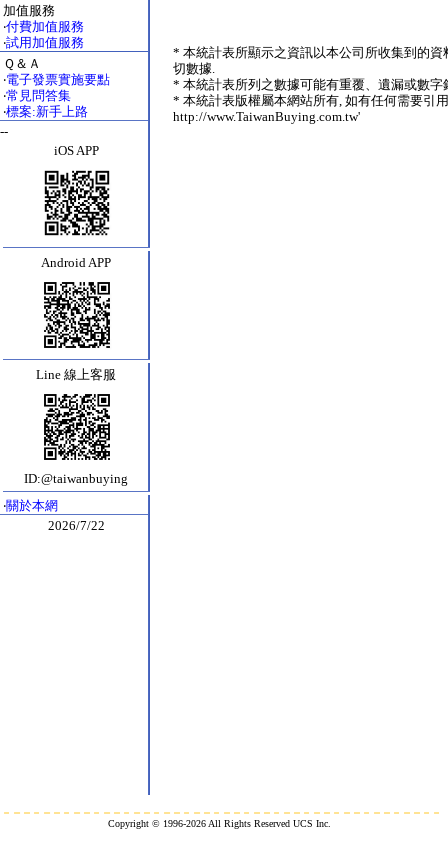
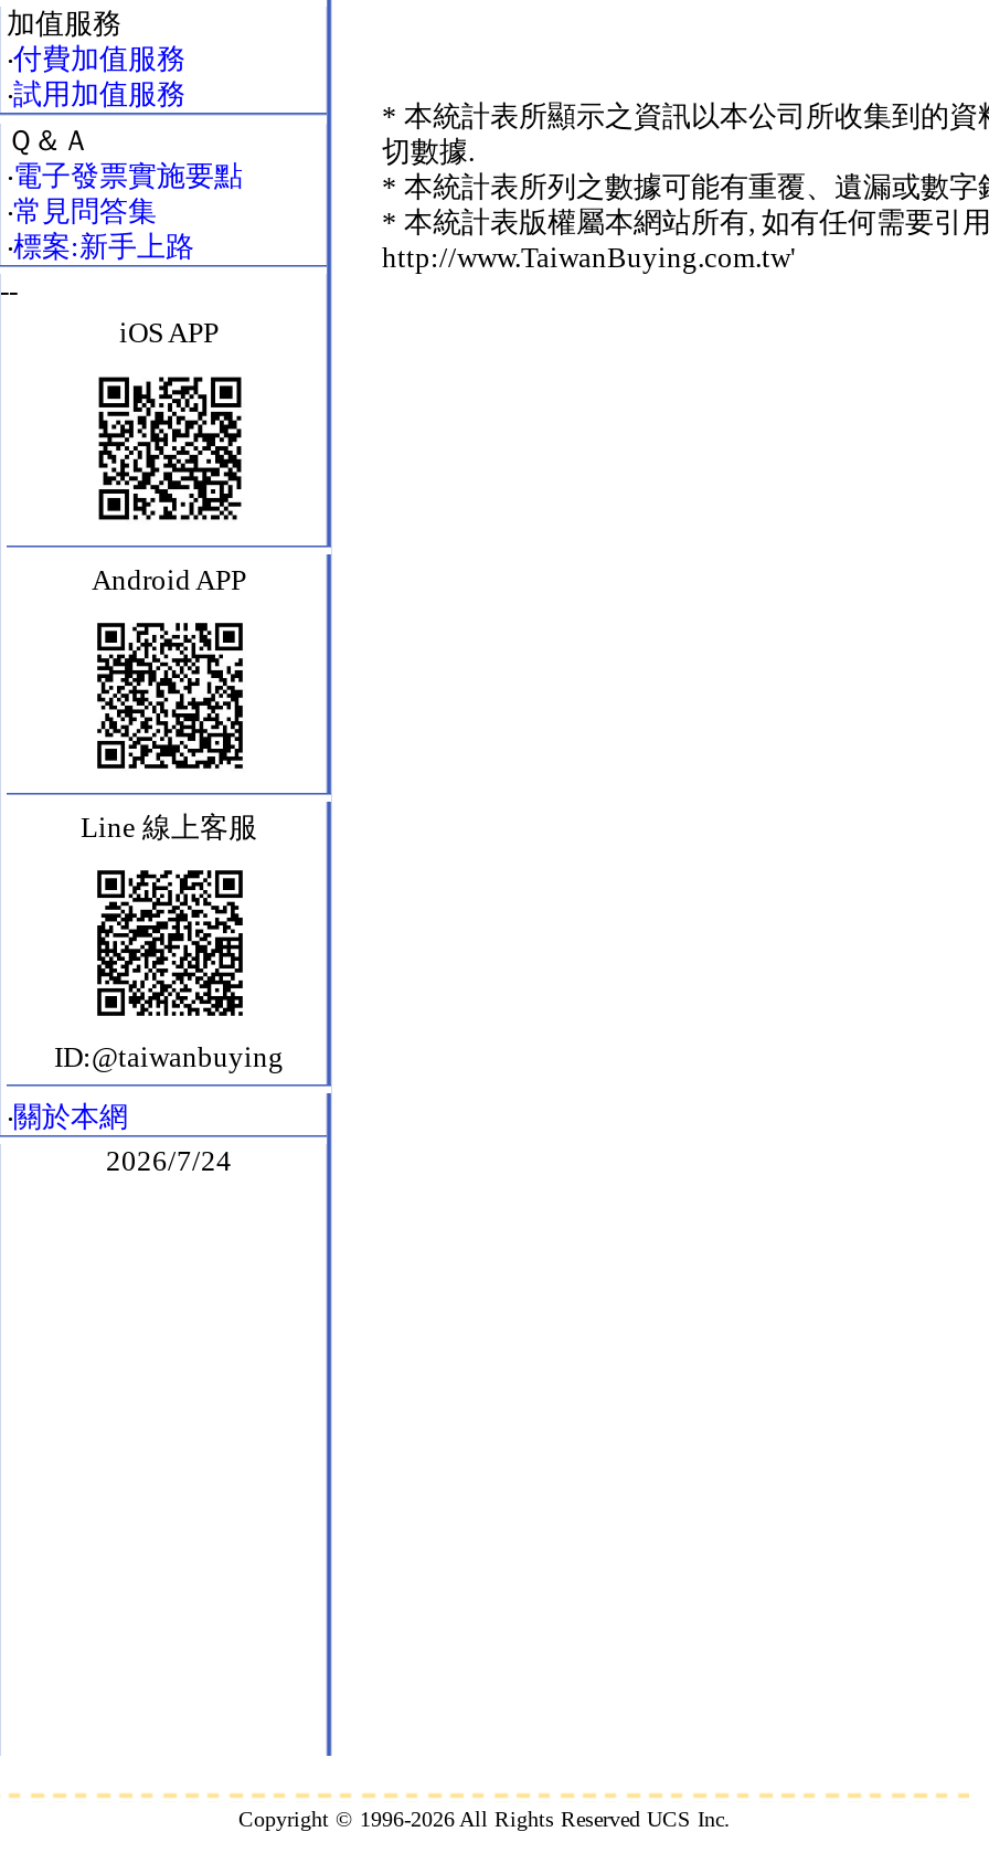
- 2026/7/22
+ 2026/7/24
